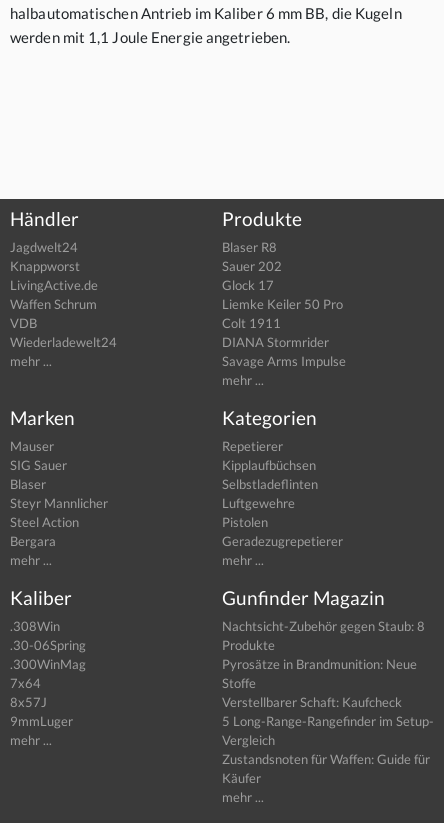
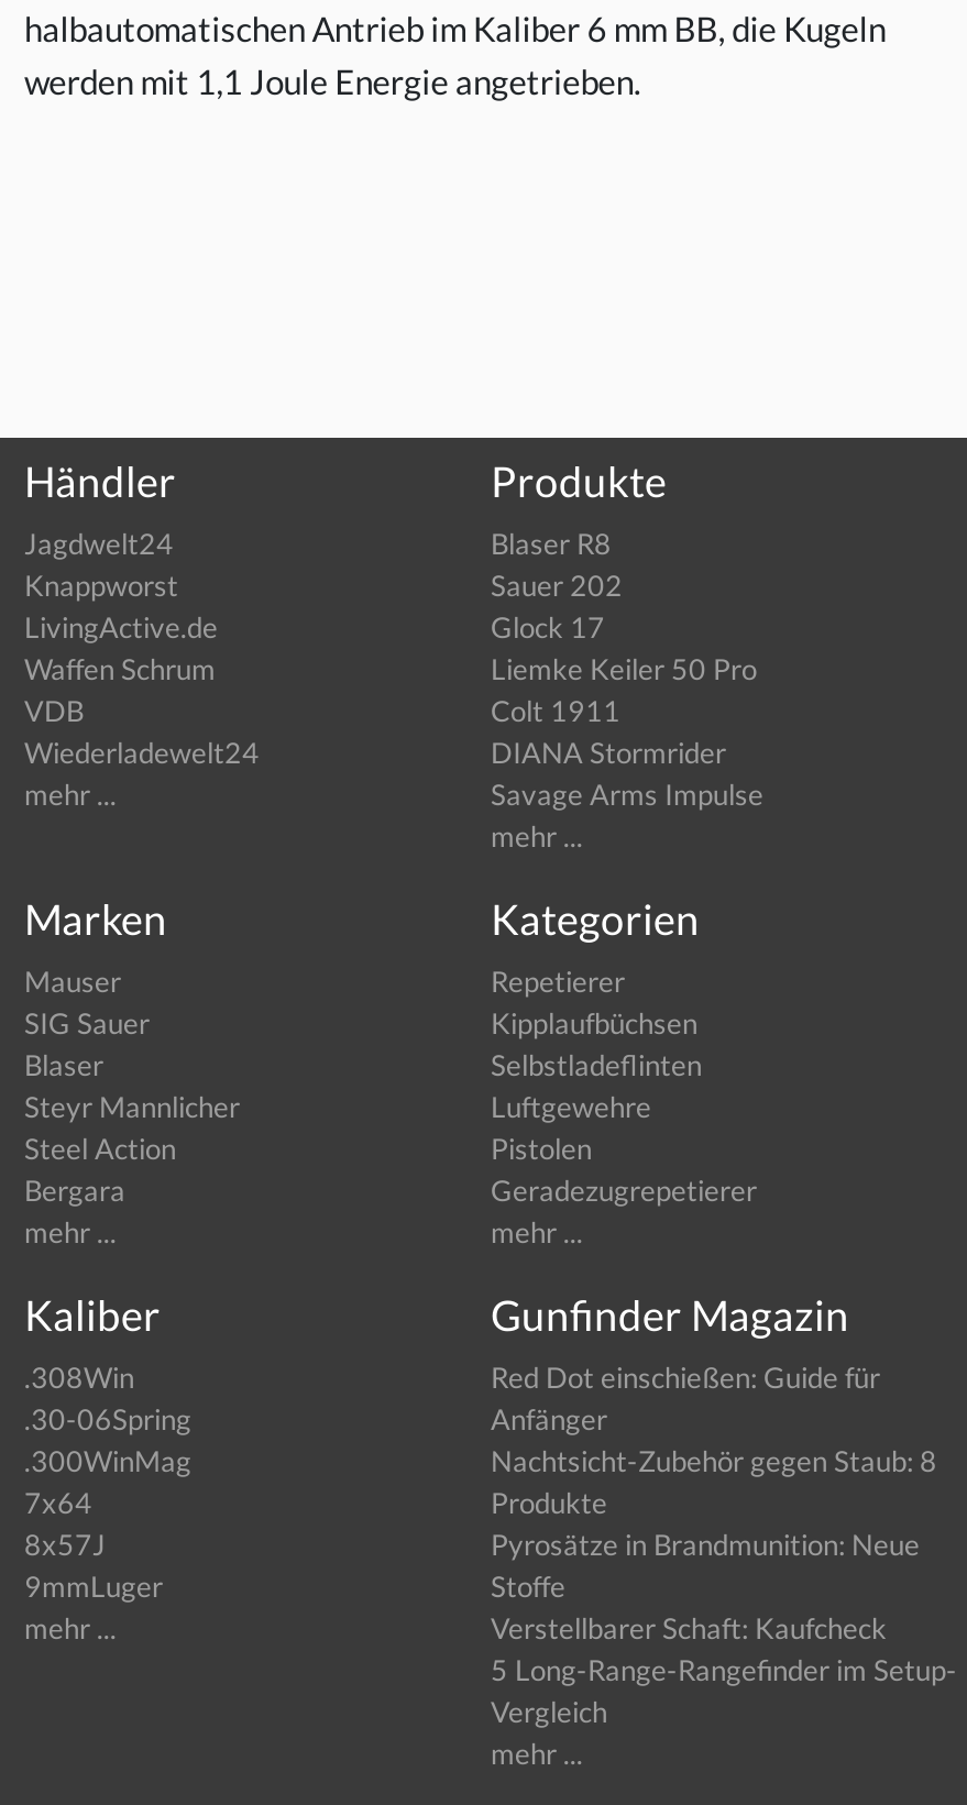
moved down: Nachtsicht-Zubehör gegen Staub: 8 | Produkte | Pyrosätze in Brandmunition: Neue | Stoffe | Verstellbarer Schaft: Kaufcheck | 5 Long-Range-Rangefinder im Setup- | Vergleich

+ Red Dot einschießen: Guide für
+ Anfänger

- Zustandsnoten für Waffen: Guide für
- Käufer
